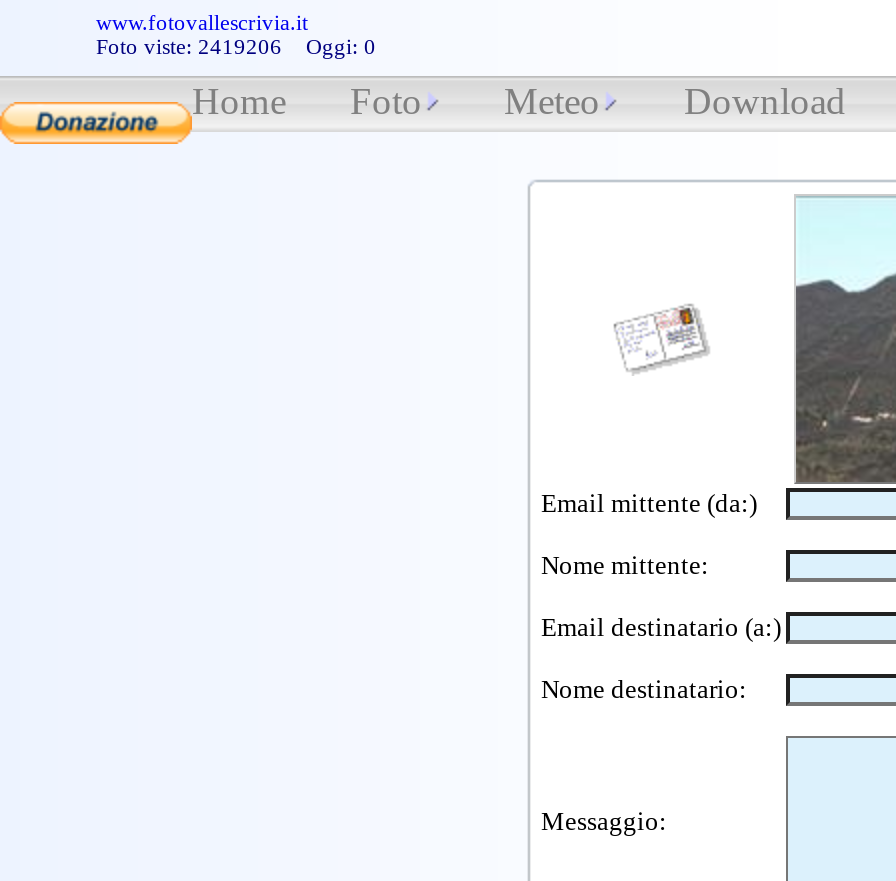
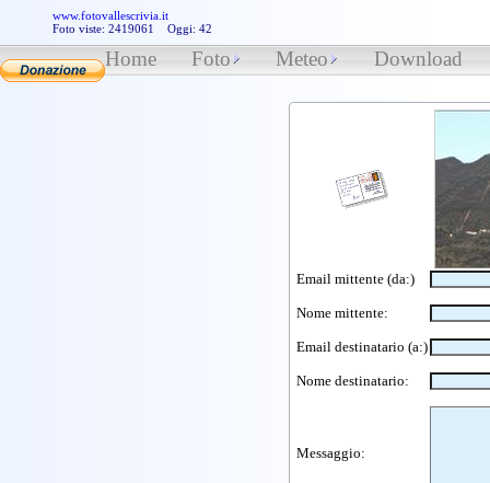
- Foto viste: 2419206 Oggi: 0
+ Foto viste: 2419061 Oggi: 42
